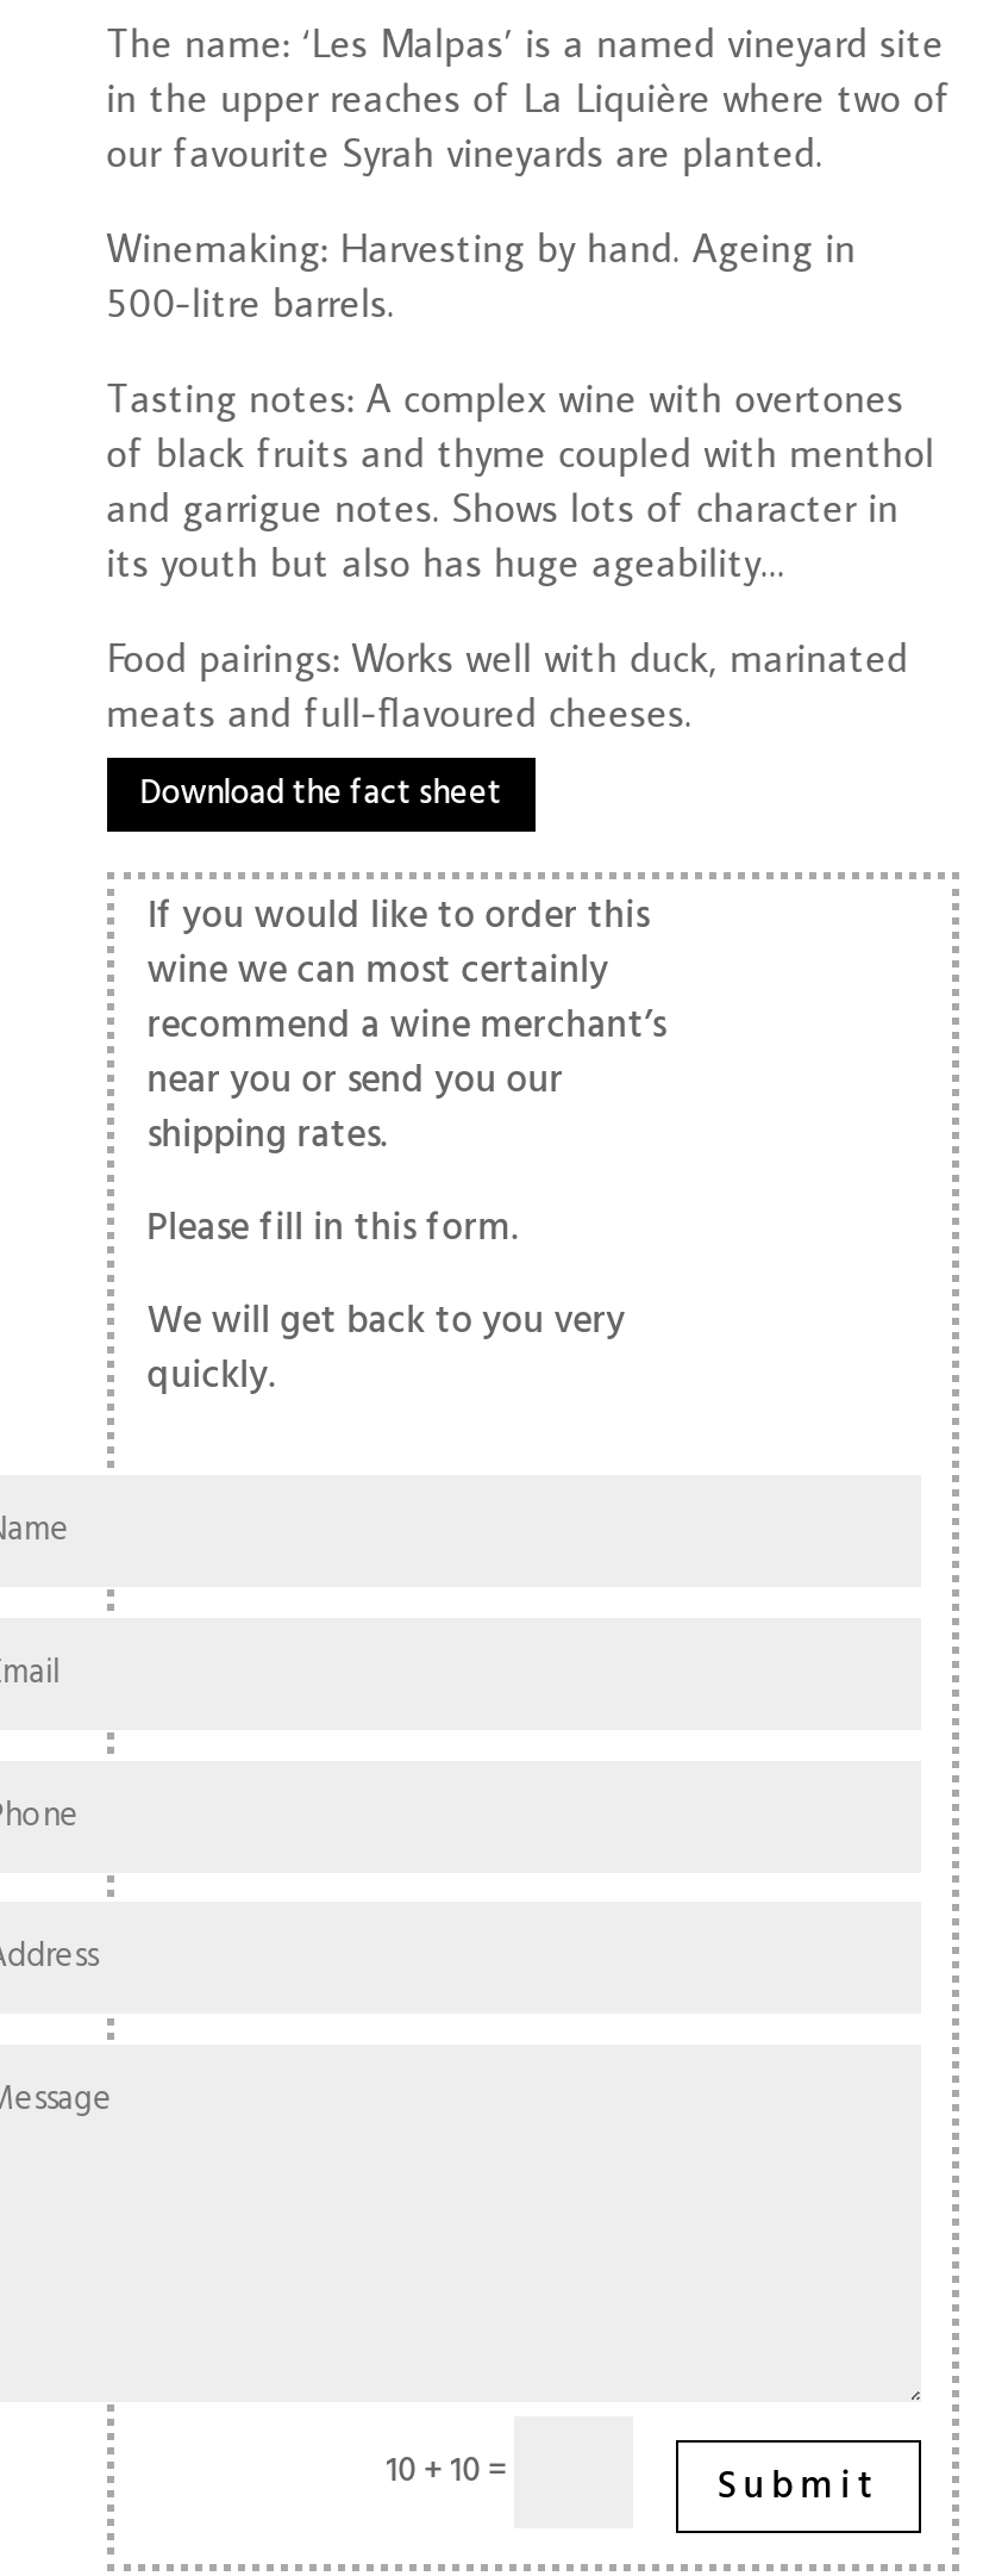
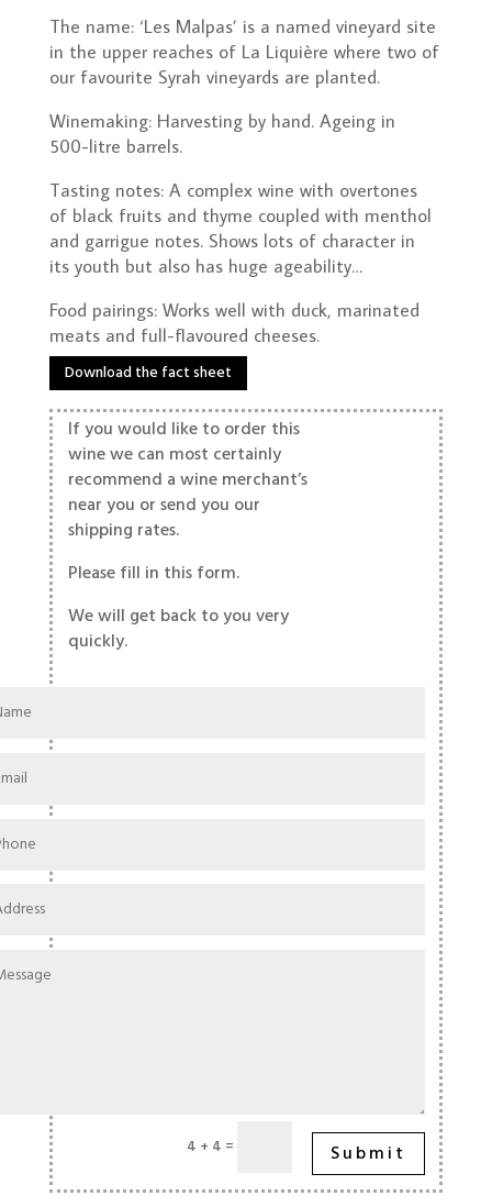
- 10 + 10 =
+ 4 + 4 =
